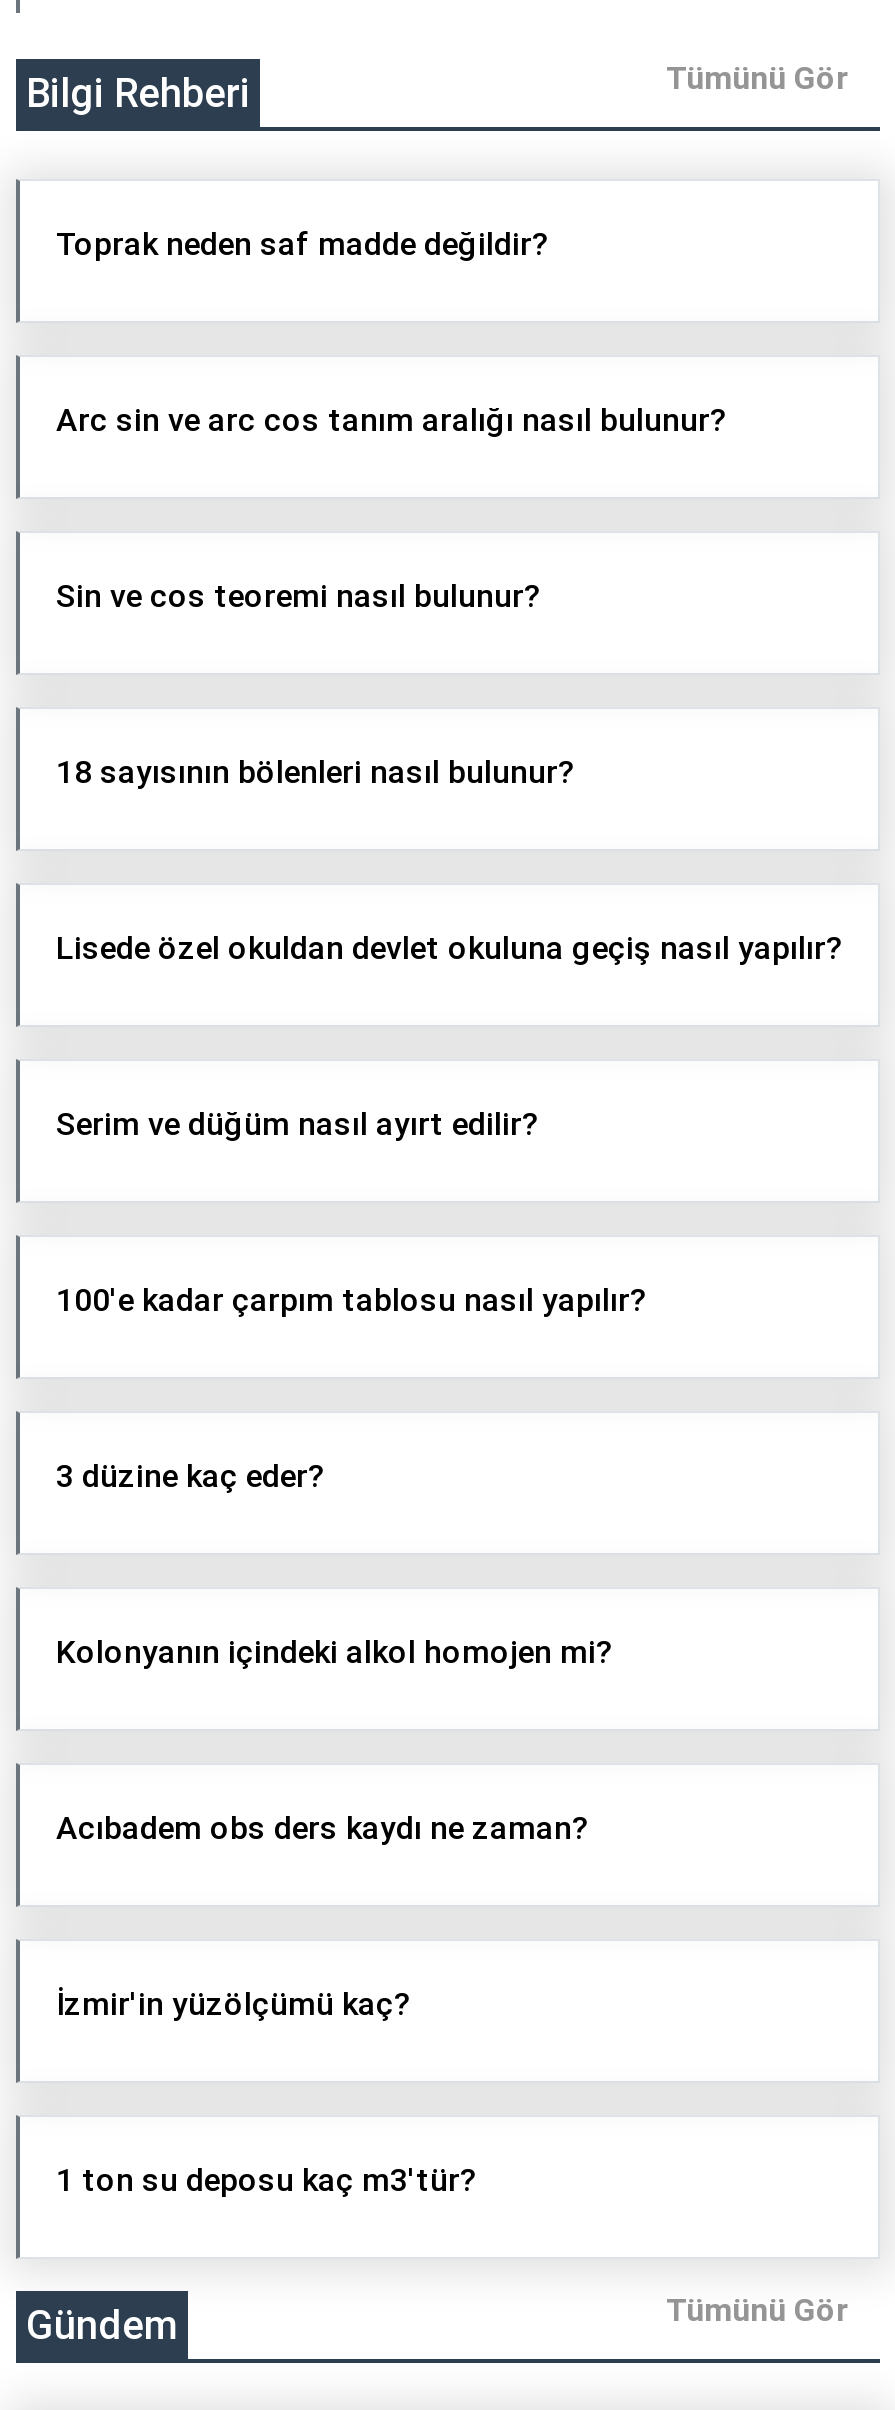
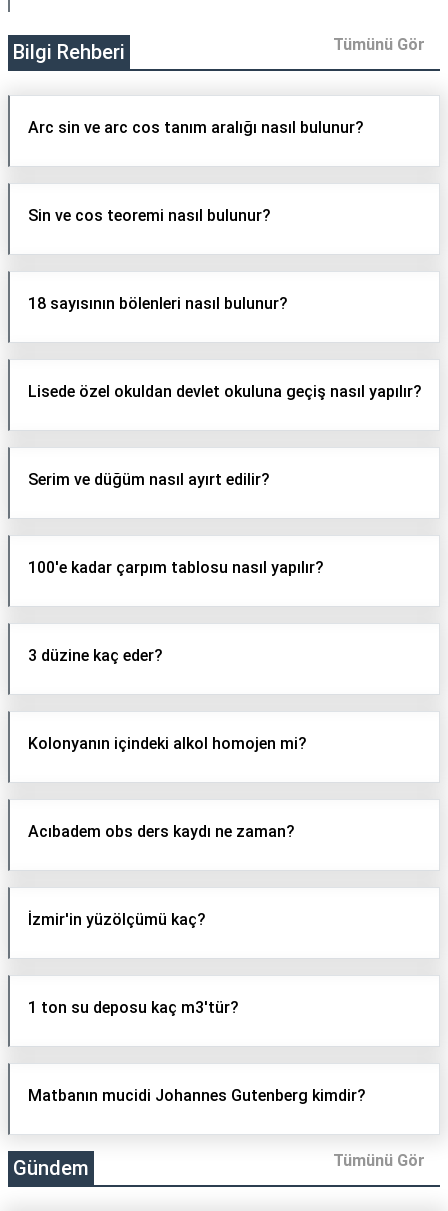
- Toprak neden saf madde değildir?

moved up: Arc sin ve arc cos tanım aralığı nasıl bulunur? | Sin ve cos teoremi nasıl bulunur? | 18 sayısının bölenleri nasıl bulunur? | ... | İzmir'in yüzölçümü kaç? | 1 ton su deposu kaç m3'tür?

+ Matbanın mucidi Johannes Gutenberg kimdir?
